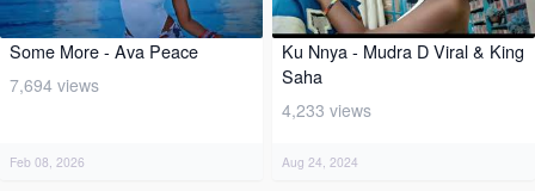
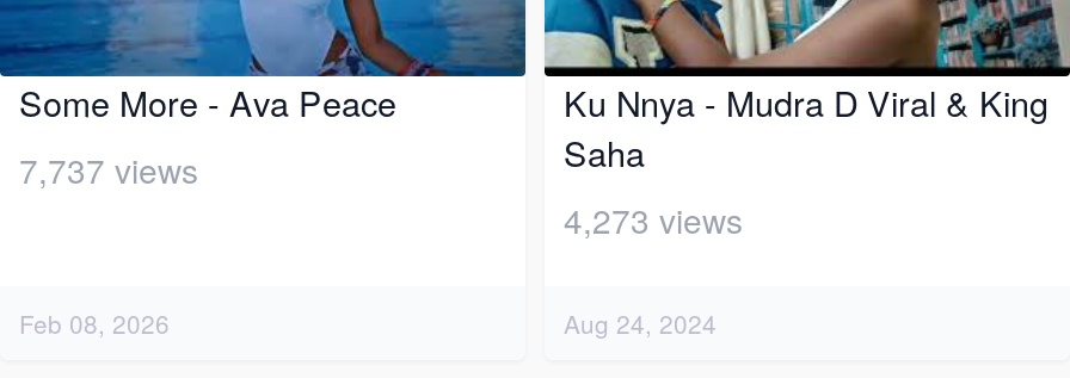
- 7,694 views
+ 7,737 views

- 4,233 views
+ 4,273 views
